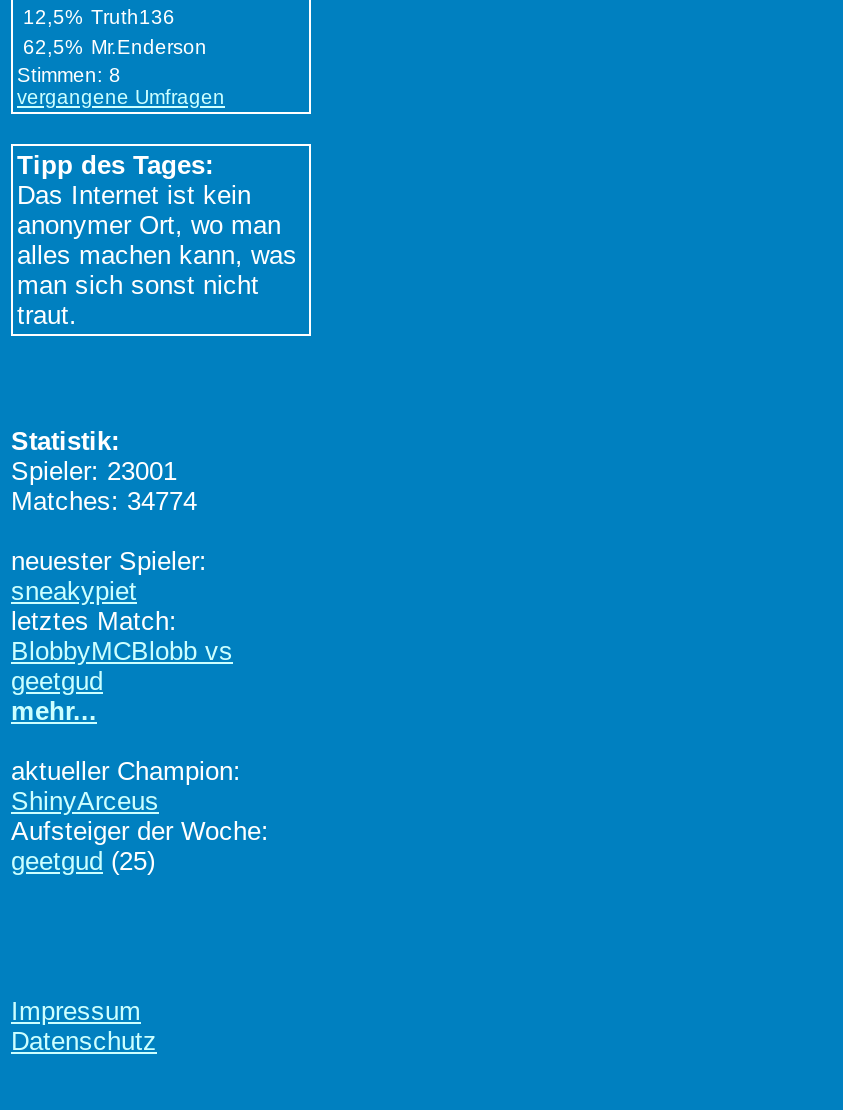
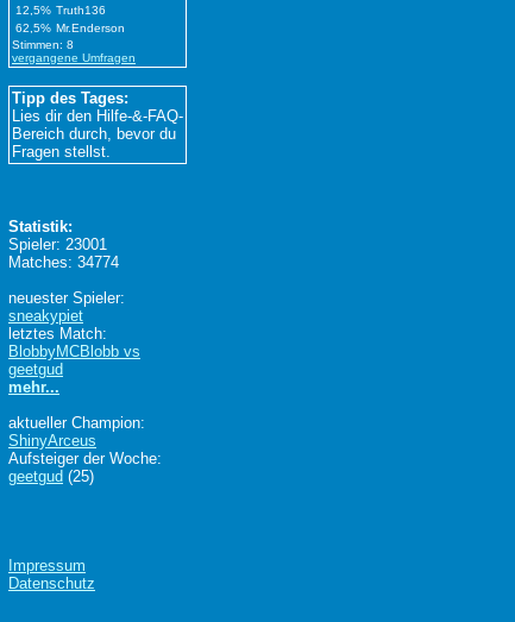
- Das Internet ist kein
- anonymer Ort, wo man
- alles machen kann, was
- man sich sonst nicht
- traut.
+ Lies dir den Hilfe-&-FAQ-
+ Bereich durch, bevor du
+ Fragen stellst.
